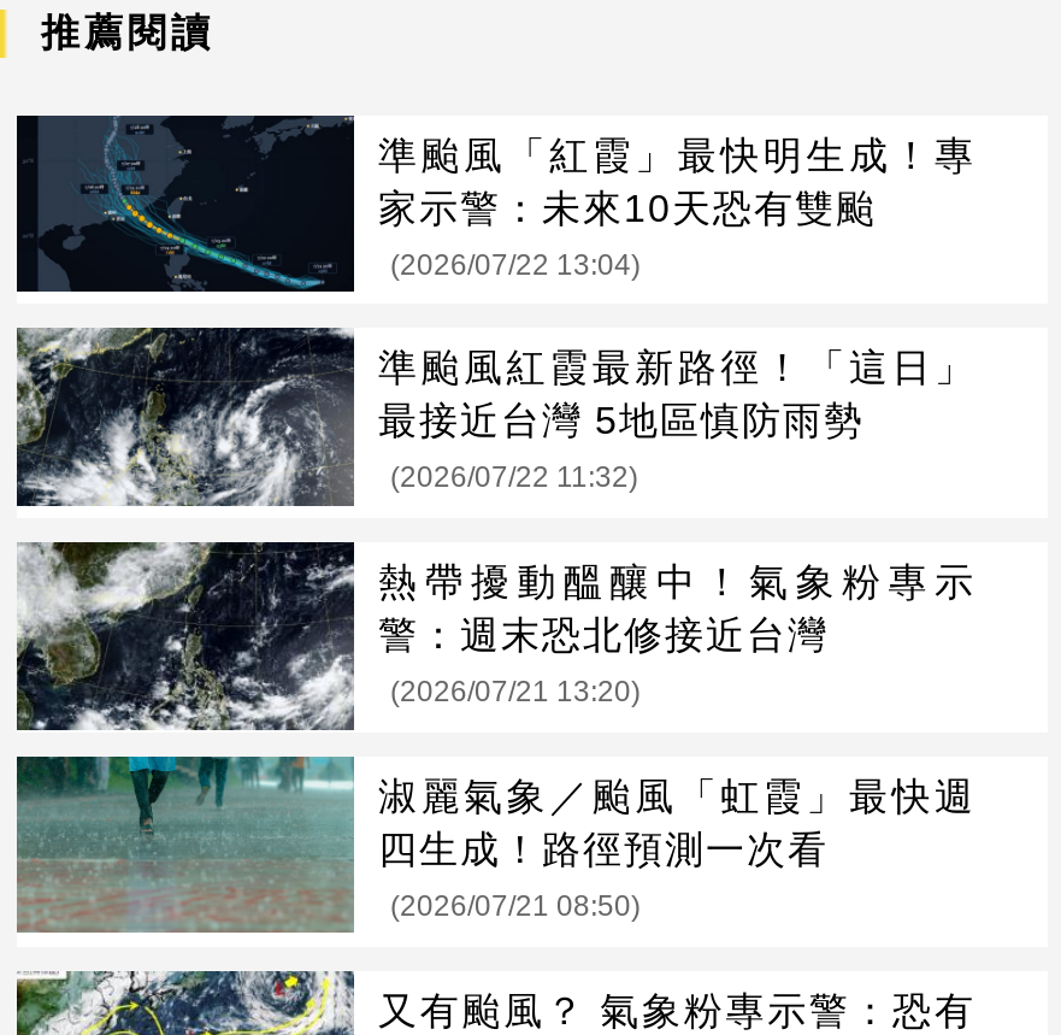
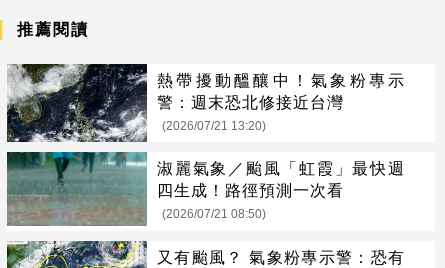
- [image]
- 準颱風「紅霞」最快明生成！專
- 家示警：未來10天恐有雙颱
- (2026/07/22 13:04)
- 準颱風紅霞最新路徑！「這日」
- 最接近台灣 5地區慎防雨勢
- (2026/07/22 11:32)

- [image]
